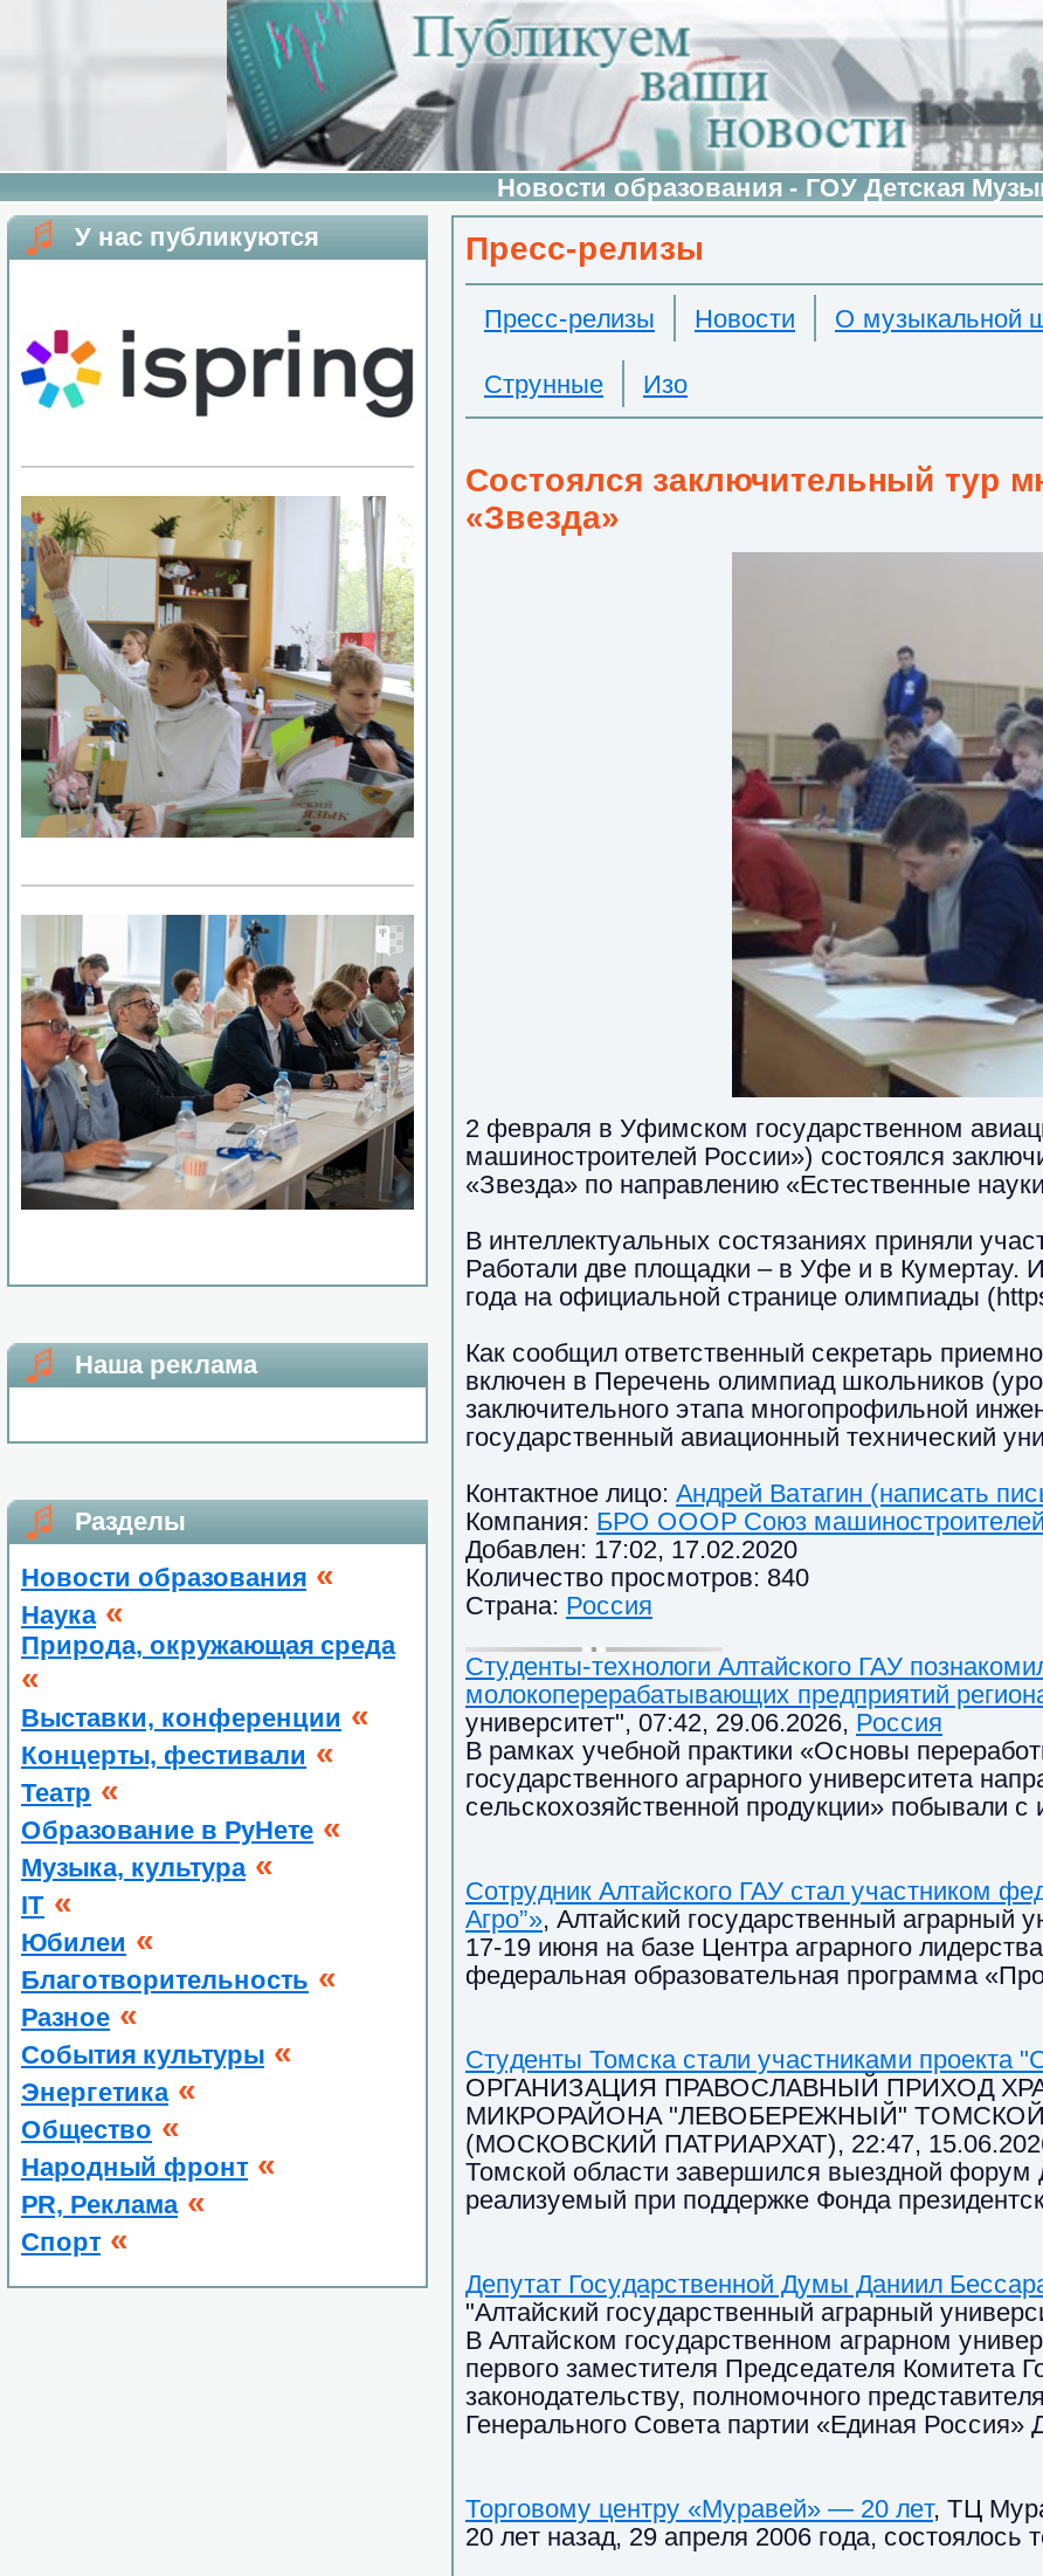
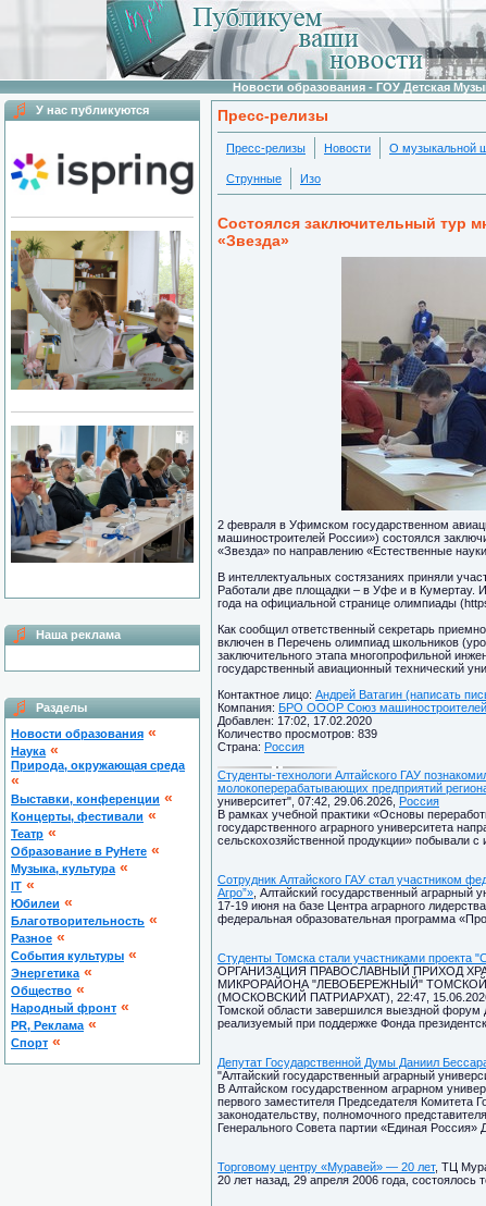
- Количество просмотров: 840
+ Количество просмотров: 839
